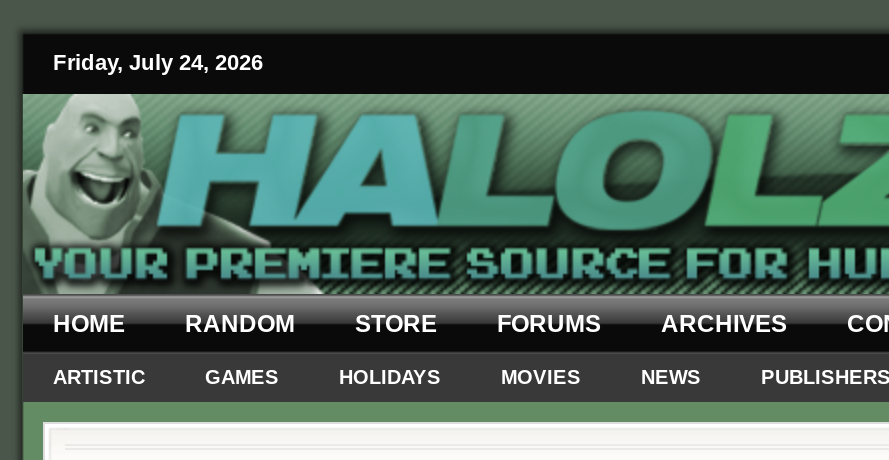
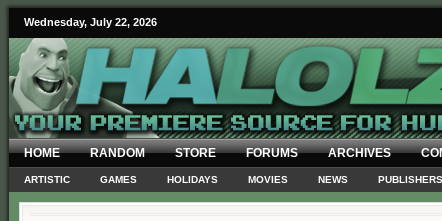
- Friday, July 24, 2026
+ Wednesday, July 22, 2026
